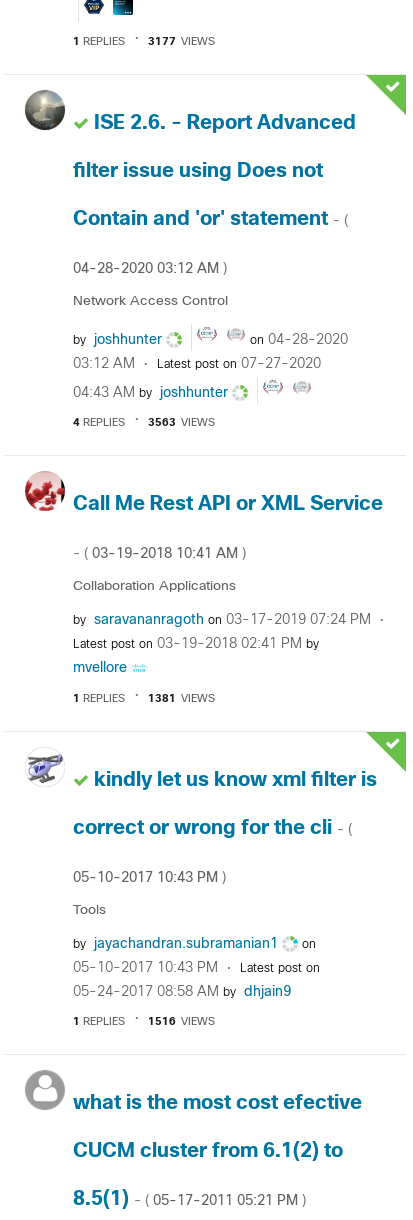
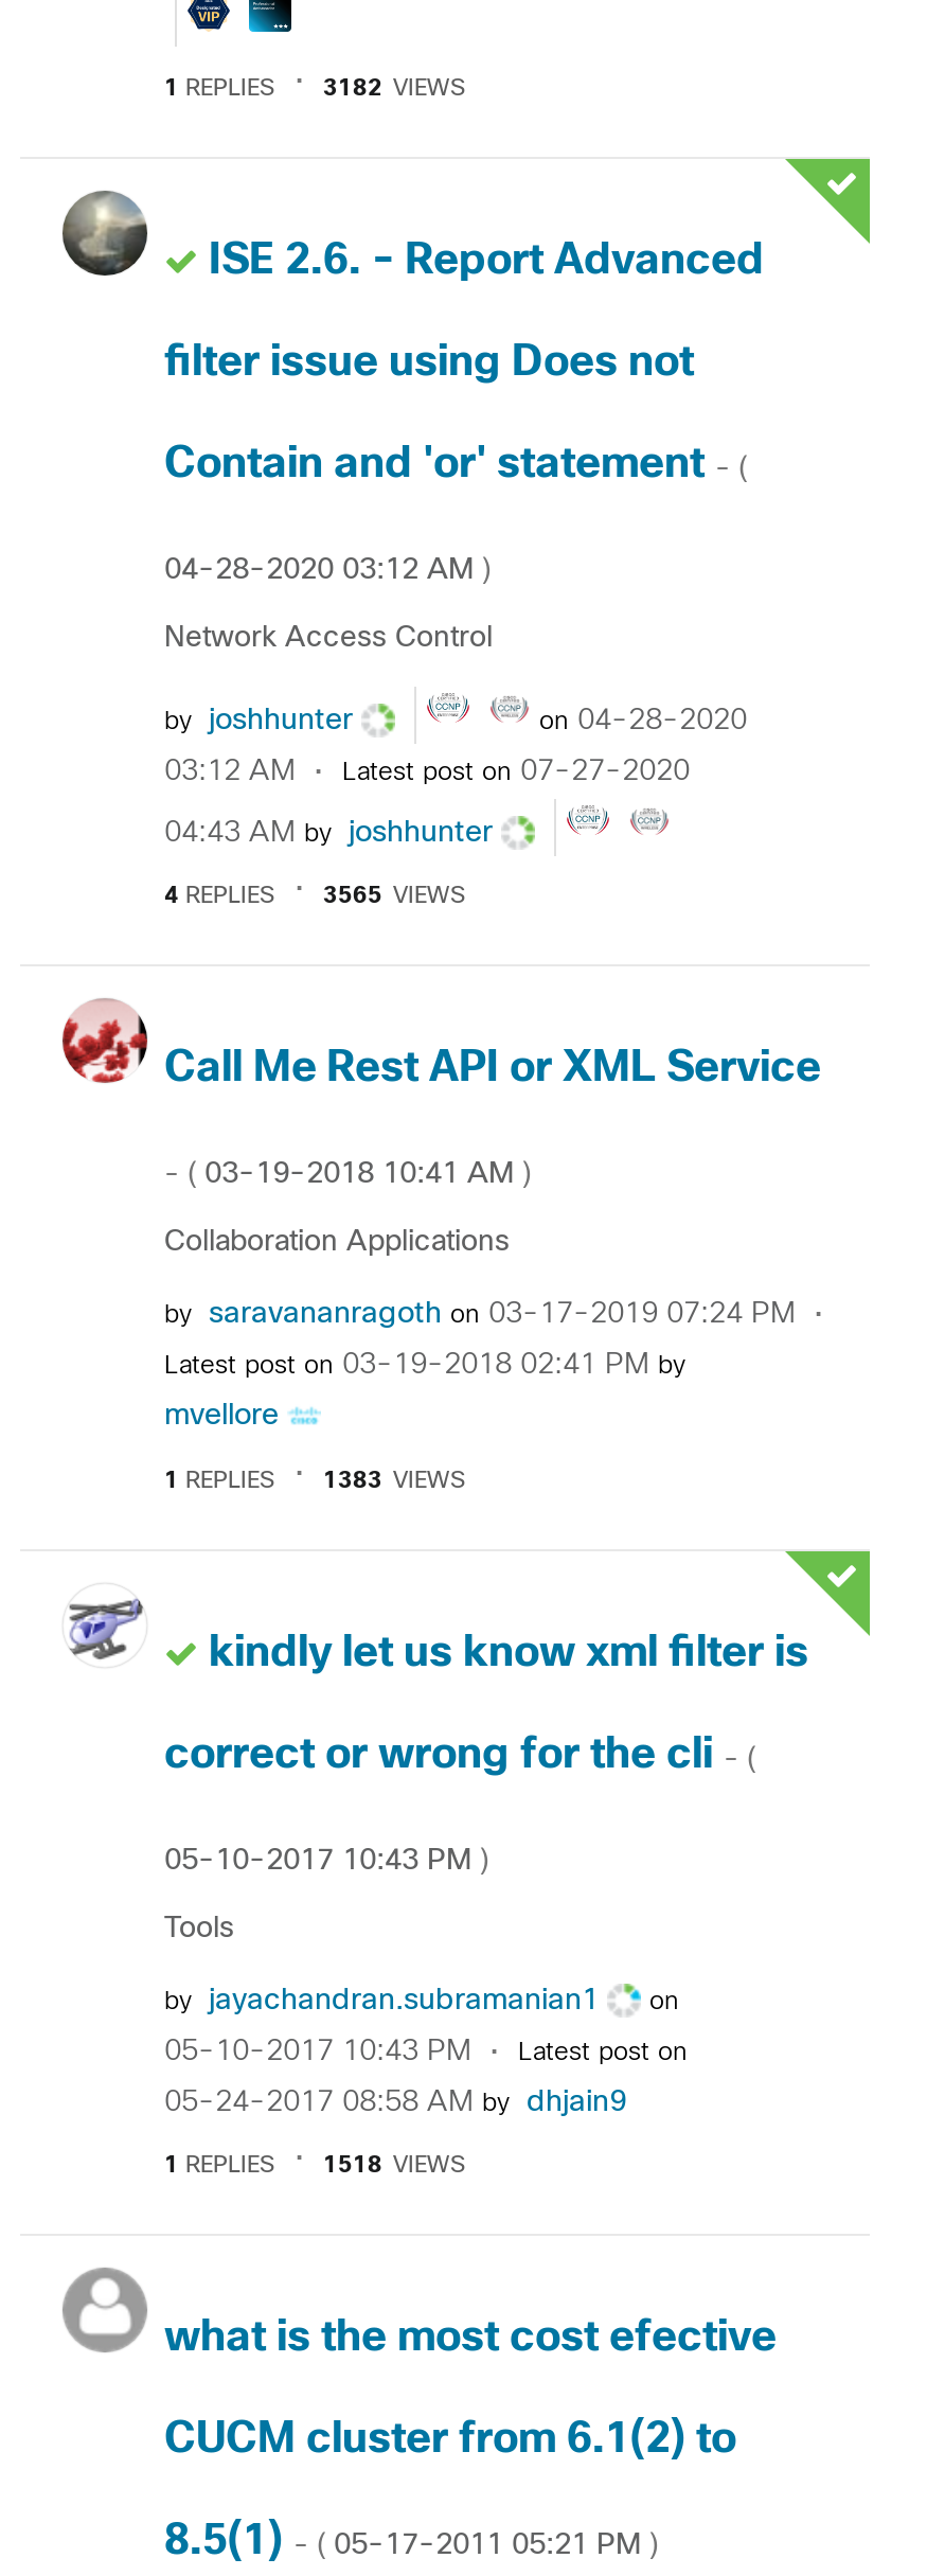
- 3177 VIEWS
+ 3182 VIEWS

- 3563 VIEWS
+ 3565 VIEWS

- 1381 VIEWS
+ 1383 VIEWS

- 1516 VIEWS
+ 1518 VIEWS
